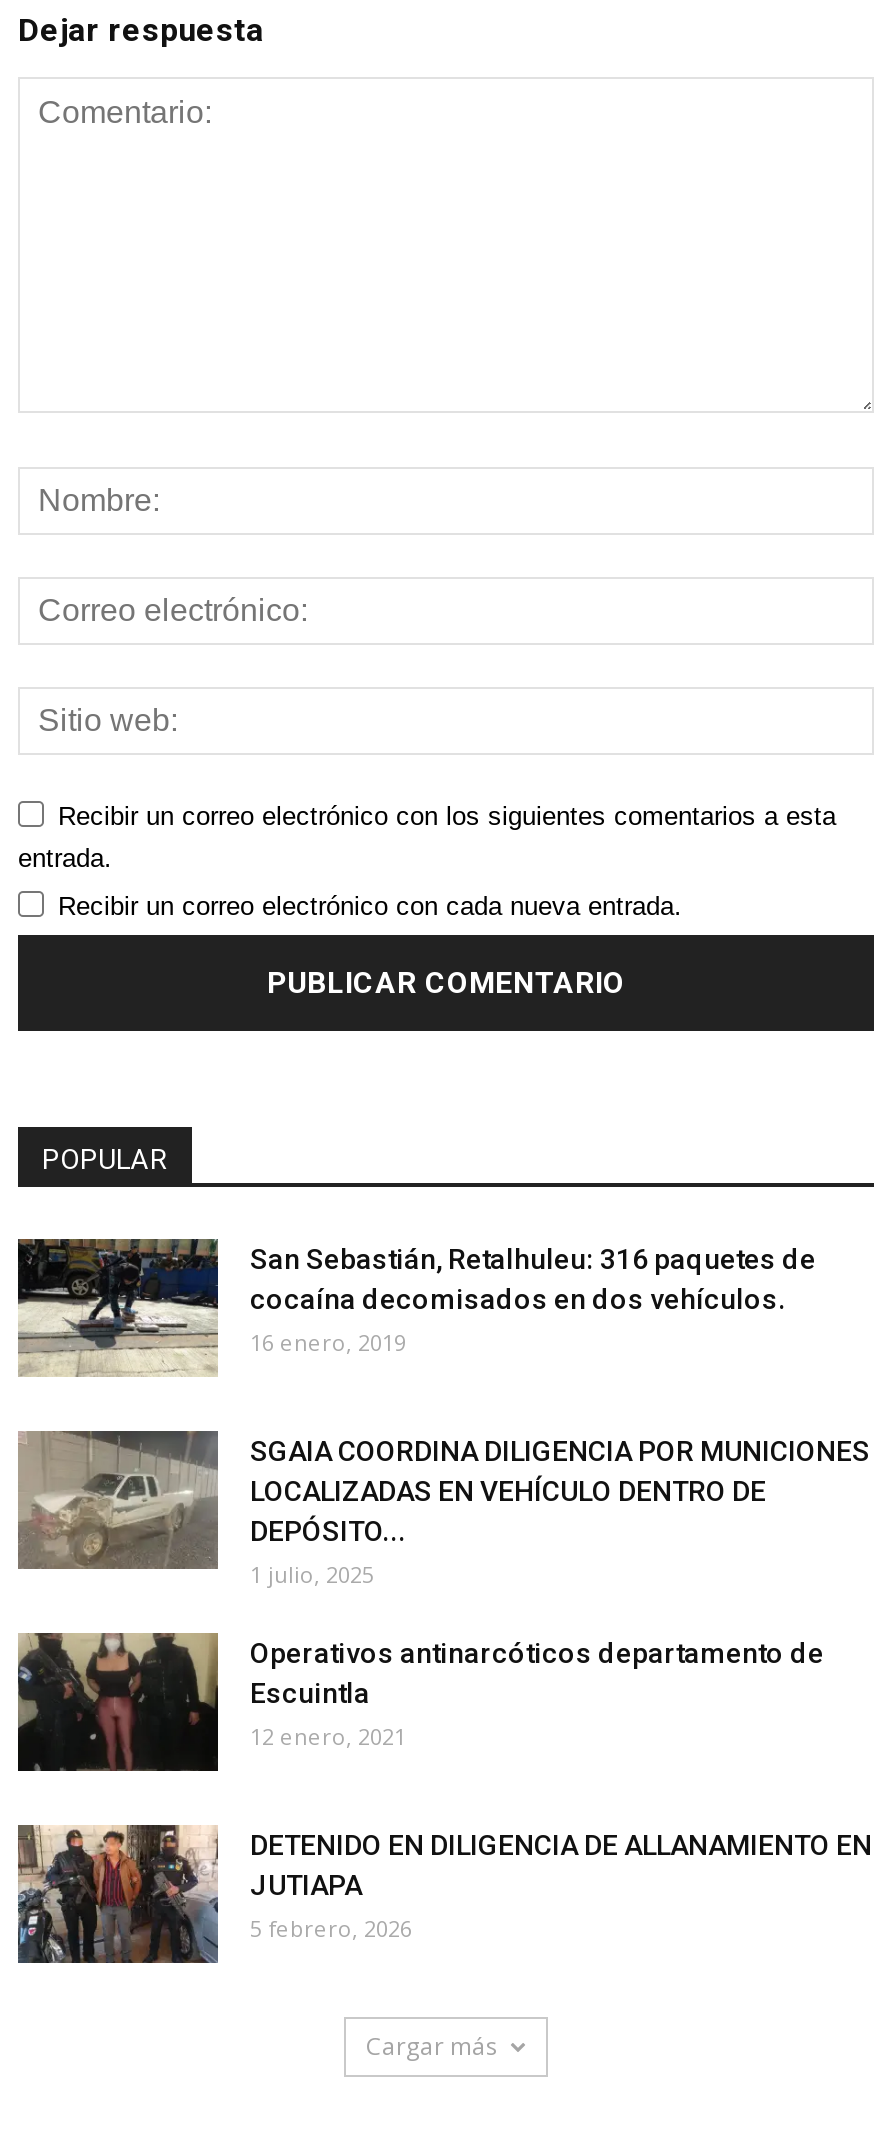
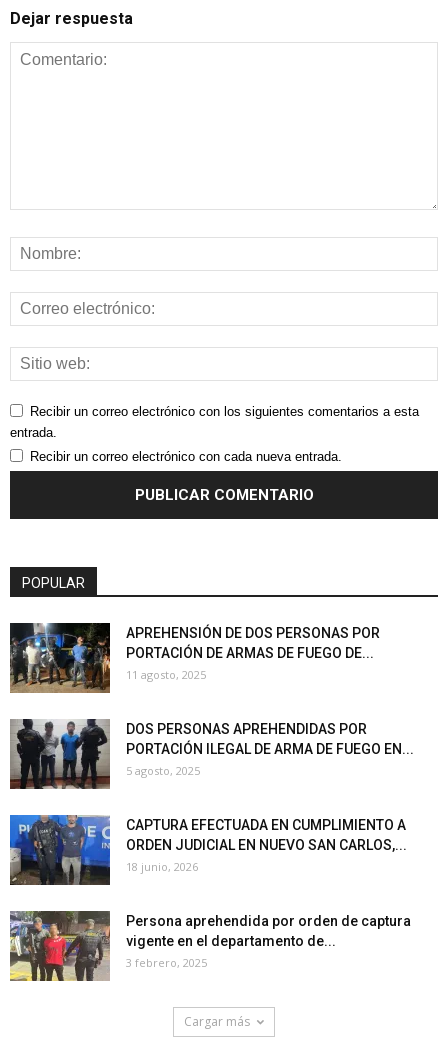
- [image]
- San Sebastián, Retalhuleu: 316 paquetes de
- cocaína decomisados en dos vehículos.
- 16 enero, 2019
+ [image]
+ APREHENSIÓN DE DOS PERSONAS POR
+ PORTACIÓN DE ARMAS DE FUEGO DE...
+ 11 agosto, 2025

- [image]
- SGAIA COORDINA DILIGENCIA POR MUNICIONES
- LOCALIZADAS EN VEHÍCULO DENTRO DE
- DEPÓSITO...
- 1 julio, 2025
+ [image]
+ DOS PERSONAS APREHENDIDAS POR
+ PORTACIÓN ILEGAL DE ARMA DE FUEGO EN...
+ 5 agosto, 2025

- [image]
- Operativos antinarcóticos departamento de
- Escuintla
- 12 enero, 2021
+ [image]
+ CAPTURA EFECTUADA EN CUMPLIMIENTO A
+ ORDEN JUDICIAL EN NUEVO SAN CARLOS,...
+ 18 junio, 2026

- [image]
- DETENIDO EN DILIGENCIA DE ALLANAMIENTO EN
- JUTIAPA
- 5 febrero, 2026
+ [image]
+ Persona aprehendida por orden de captura
+ vigente en el departamento de...
+ 3 febrero, 2025
